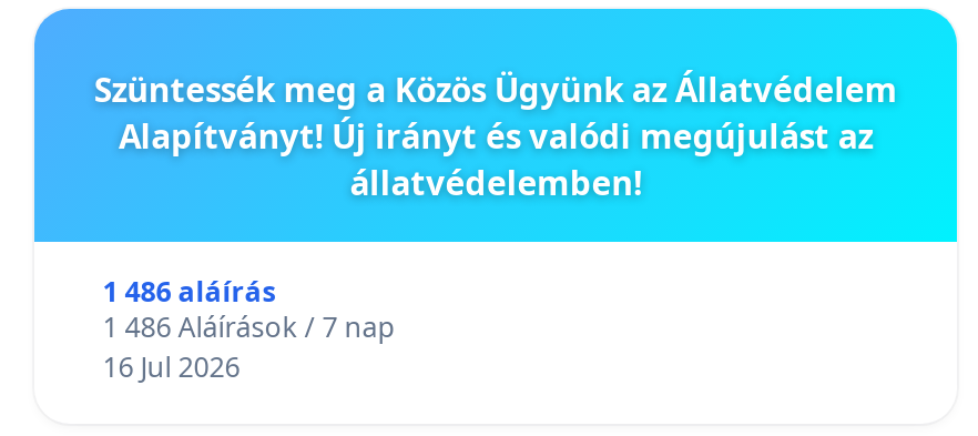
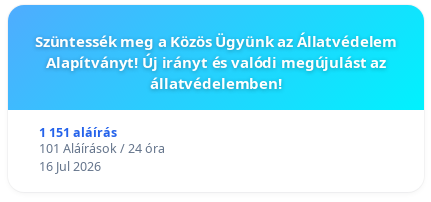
- 1 486 aláírás
+ 1 151 aláírás

- 1 486 Aláírások / 7 nap
+ 101 Aláírások / 24 óra
